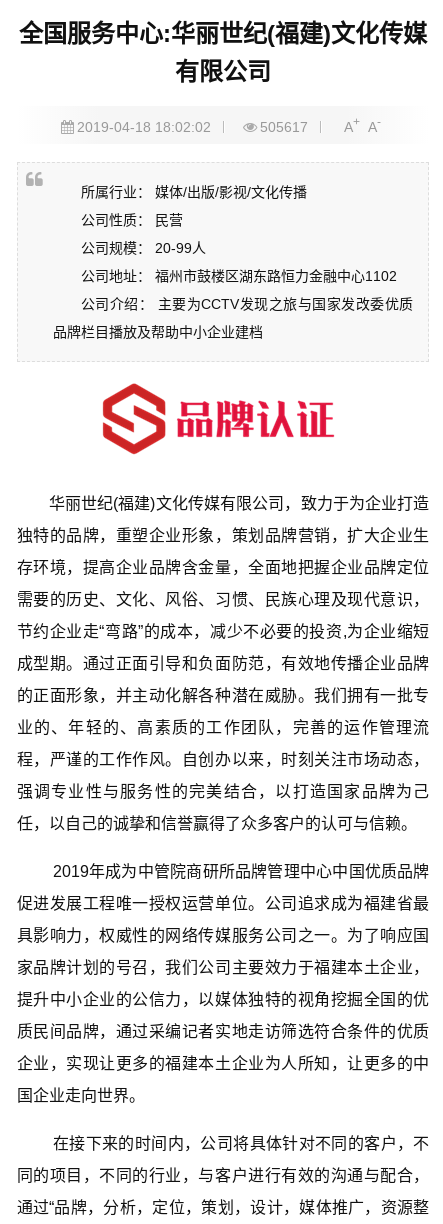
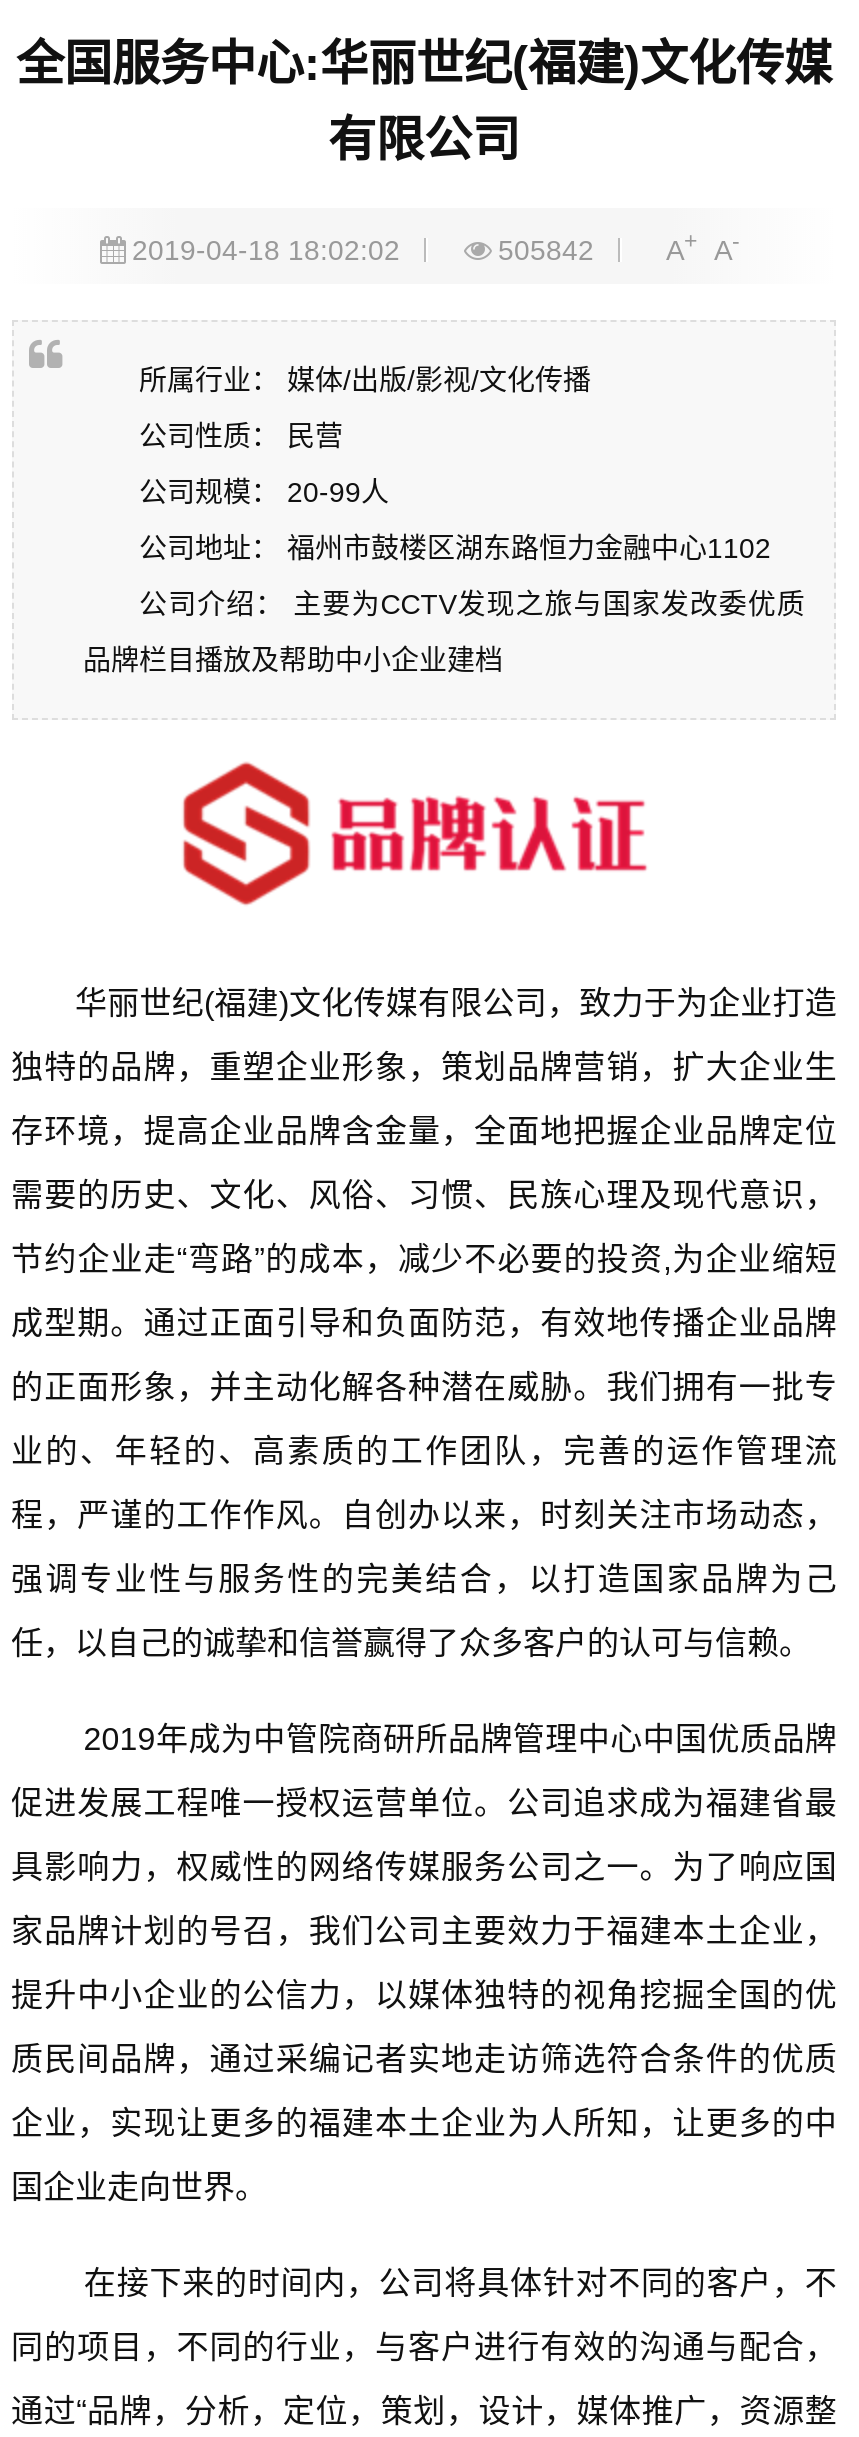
- 505617
+ 505842
